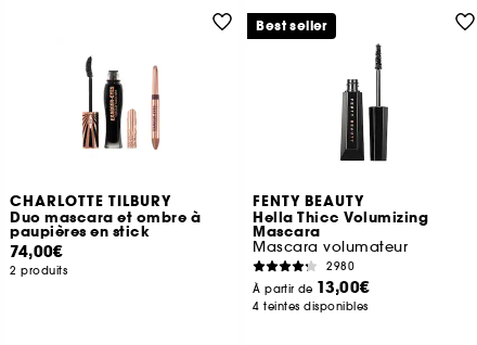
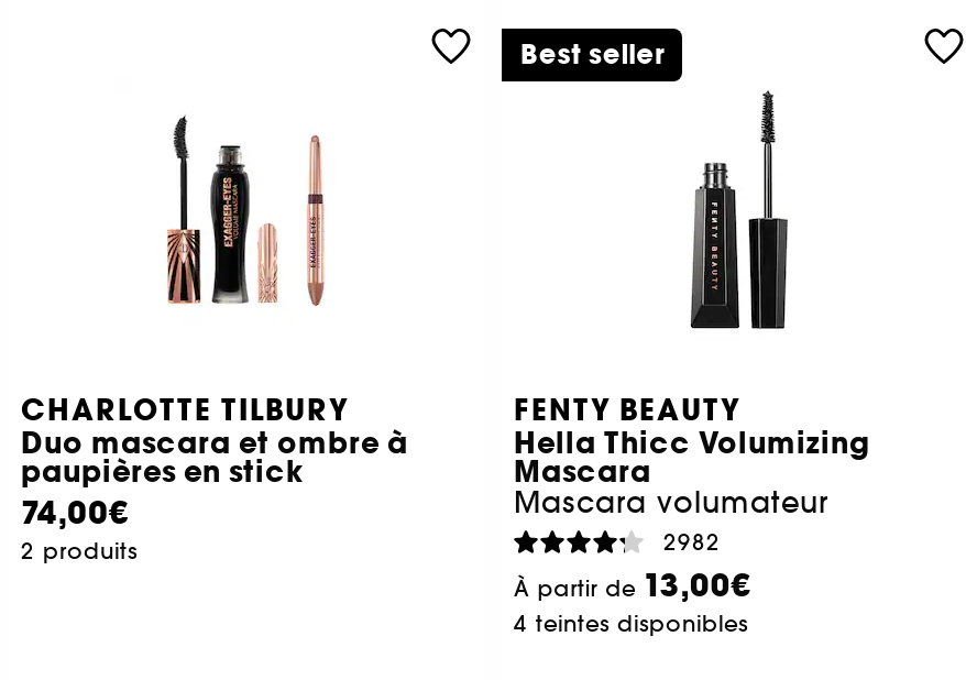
- 2980
+ 2982
